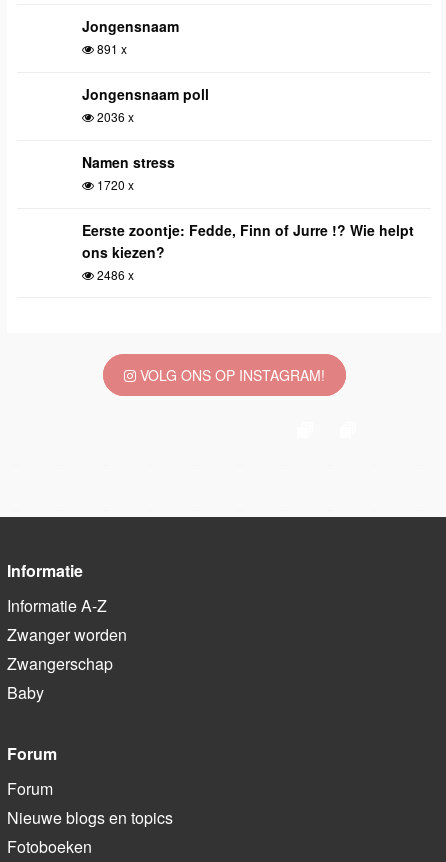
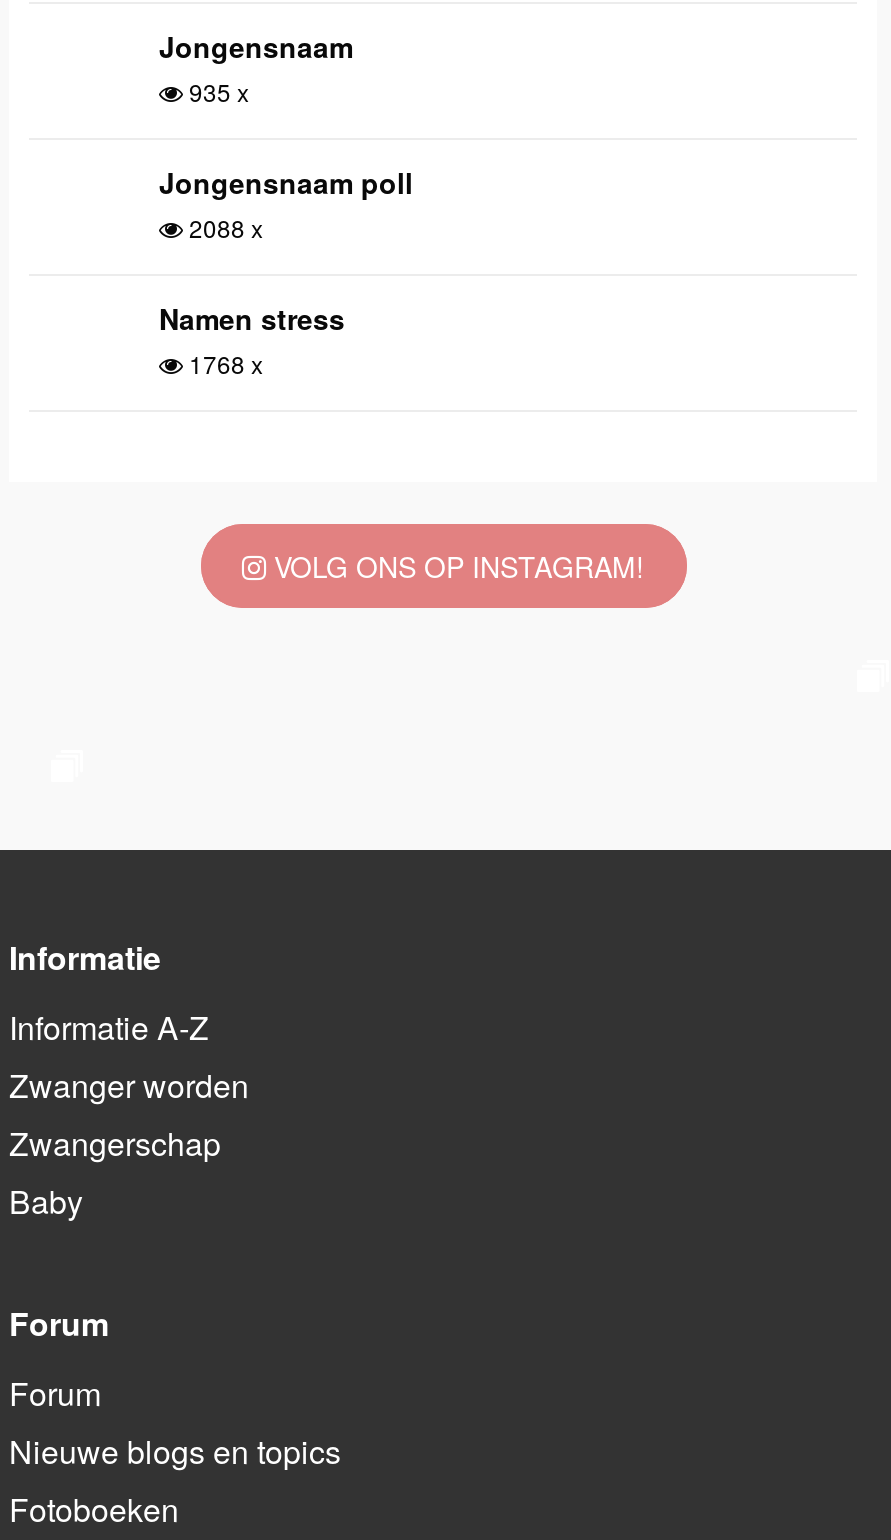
- 891 x
+ 935 x

- 2036 x
+ 2088 x

- 1720 x
- Eerste zoontje: Fedde, Finn of Jurre !? Wie helpt
- ons kiezen?
- 2486 x
+ 1768 x
